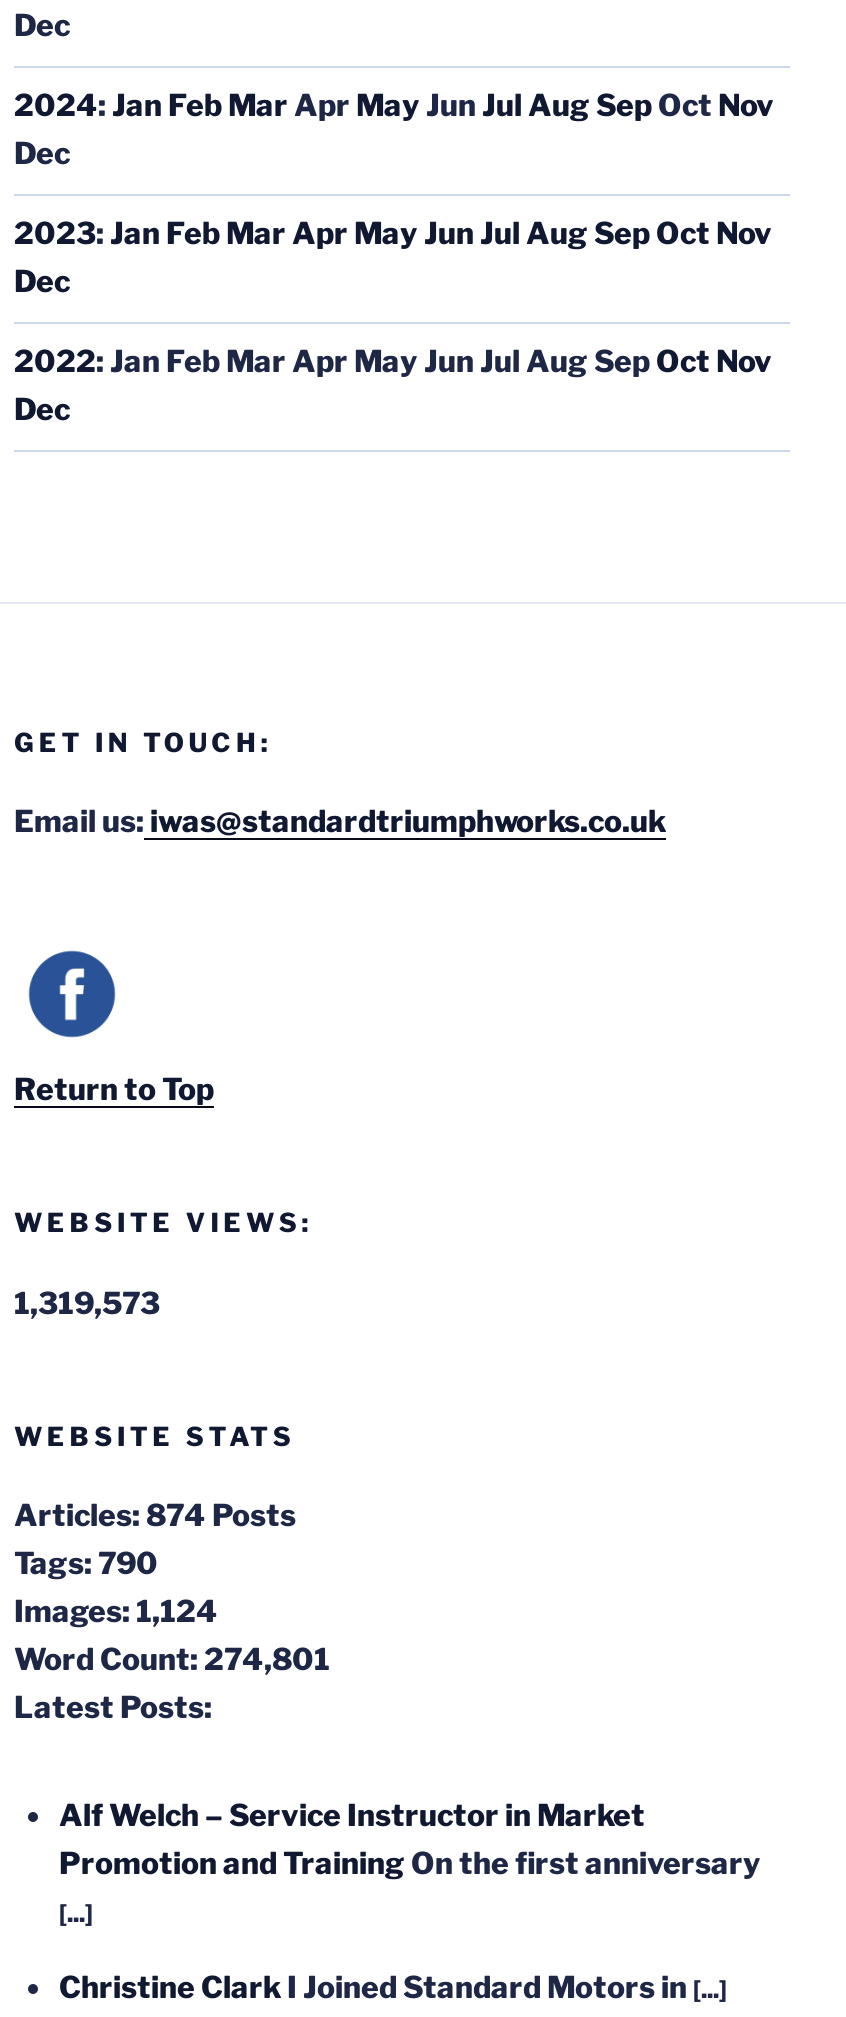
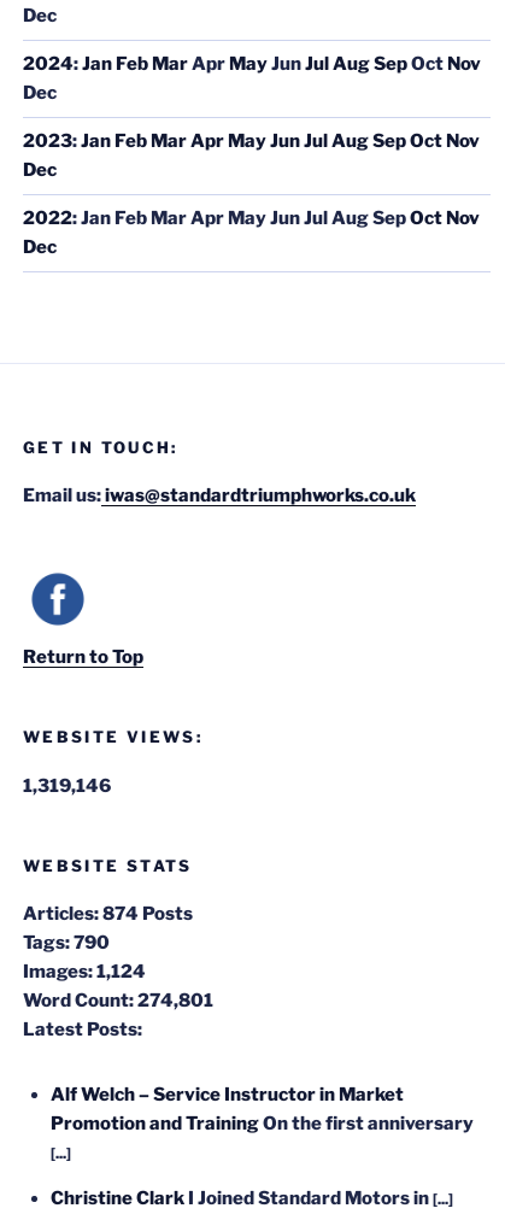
- 1,319,573
+ 1,319,146
